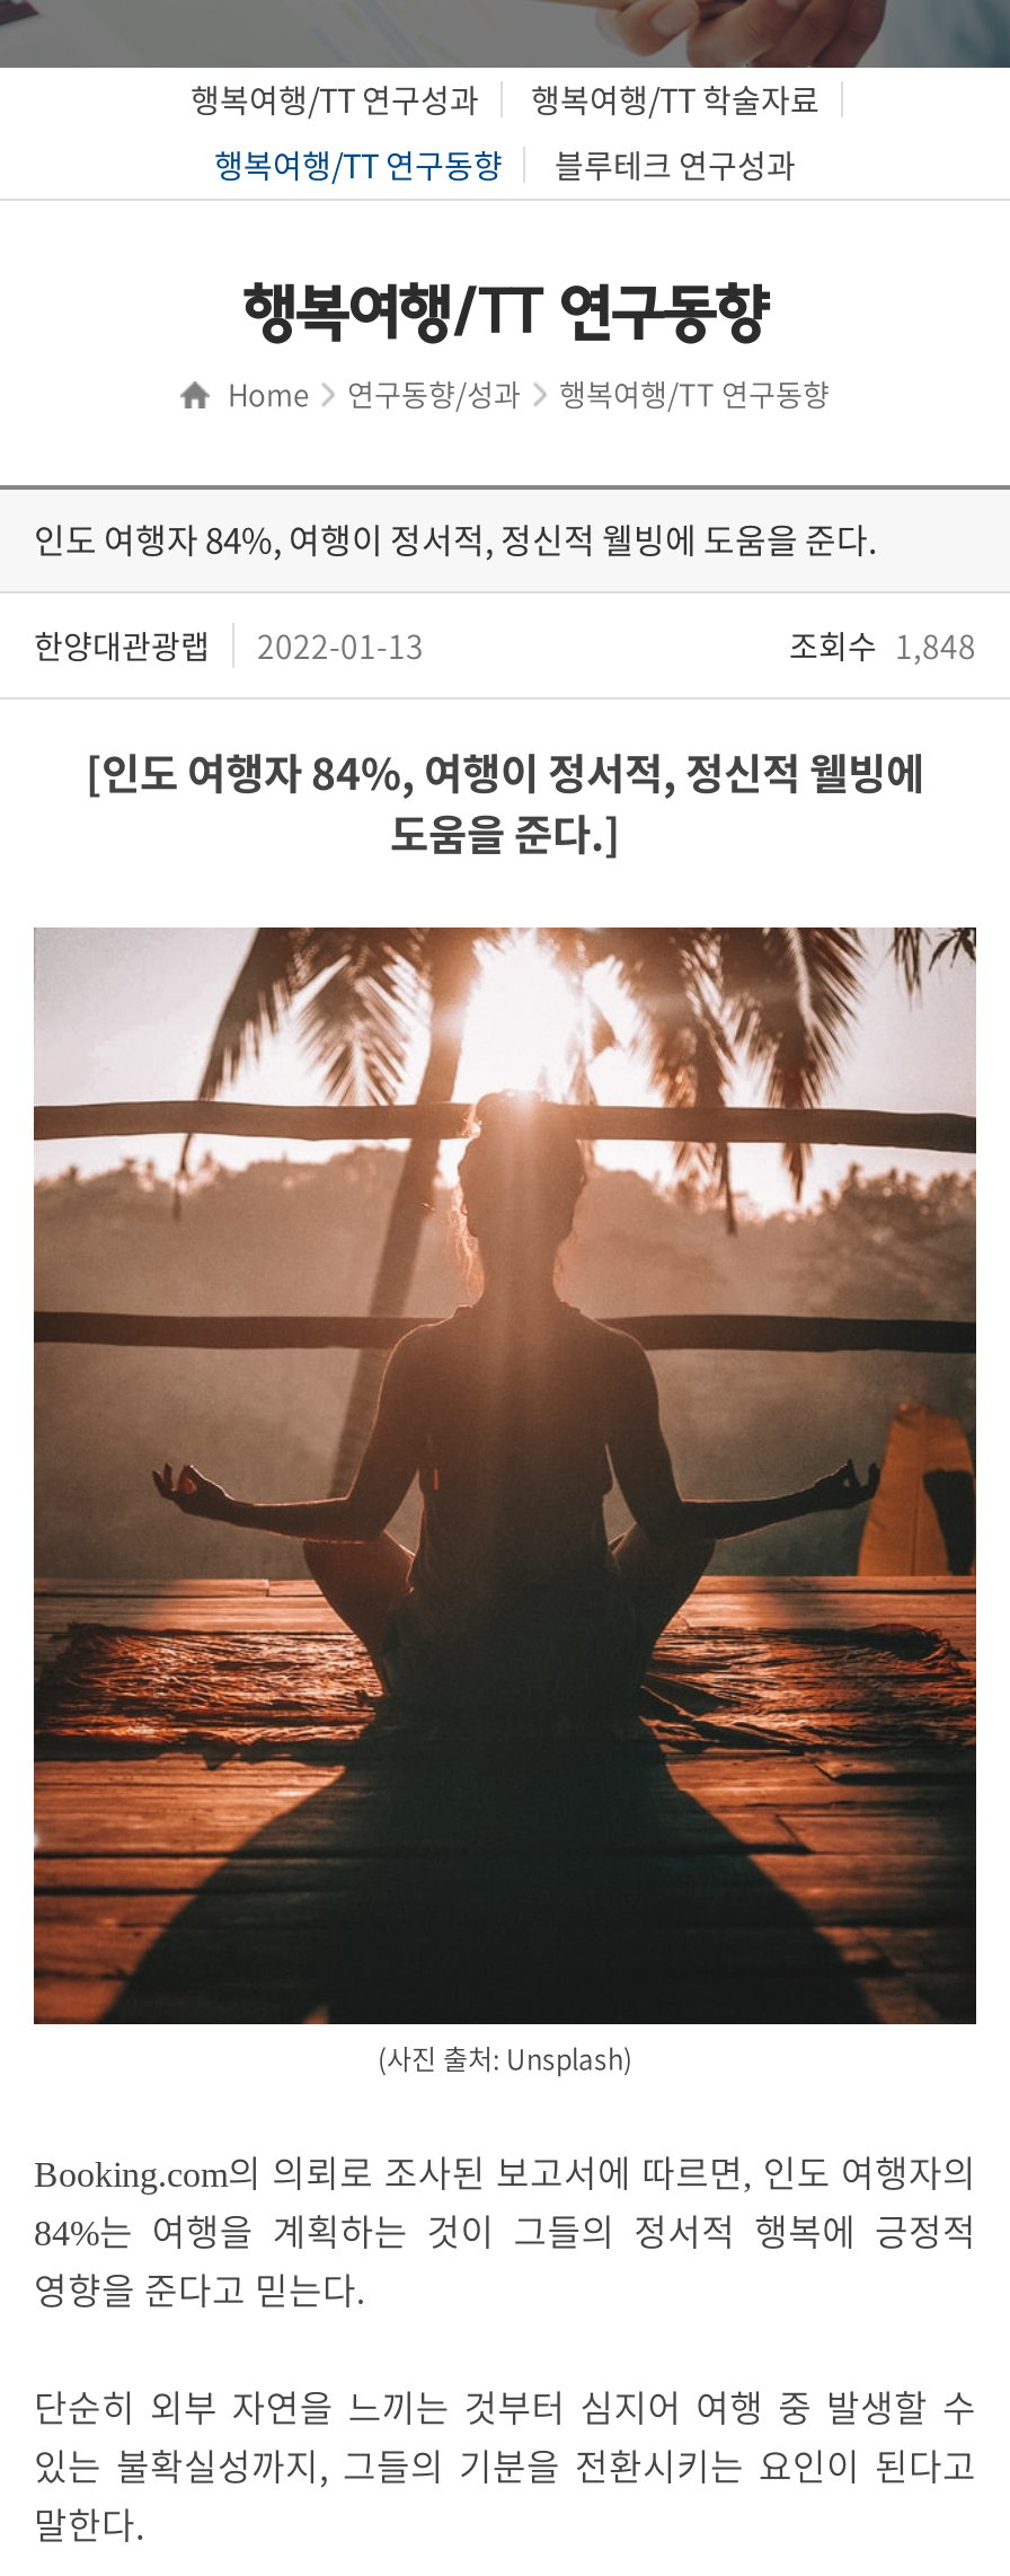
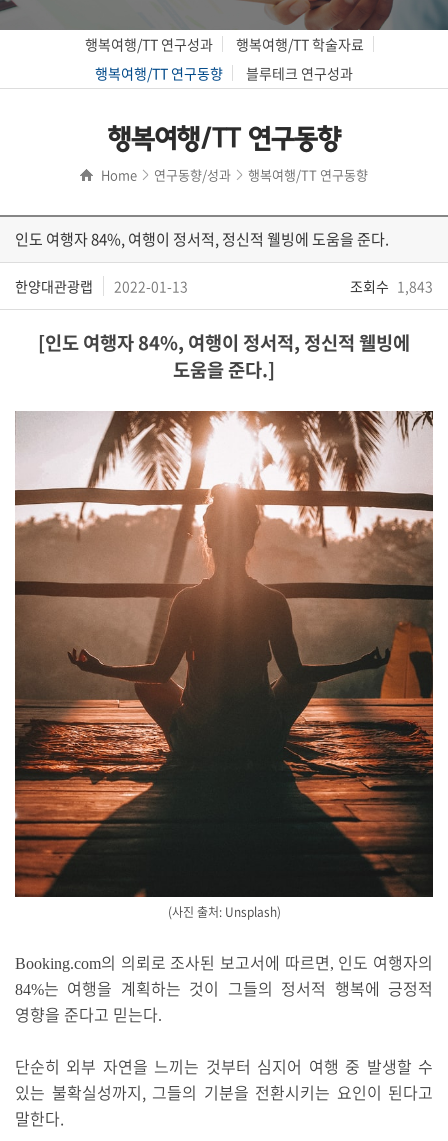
- 조회수 1,848
+ 조회수 1,843
